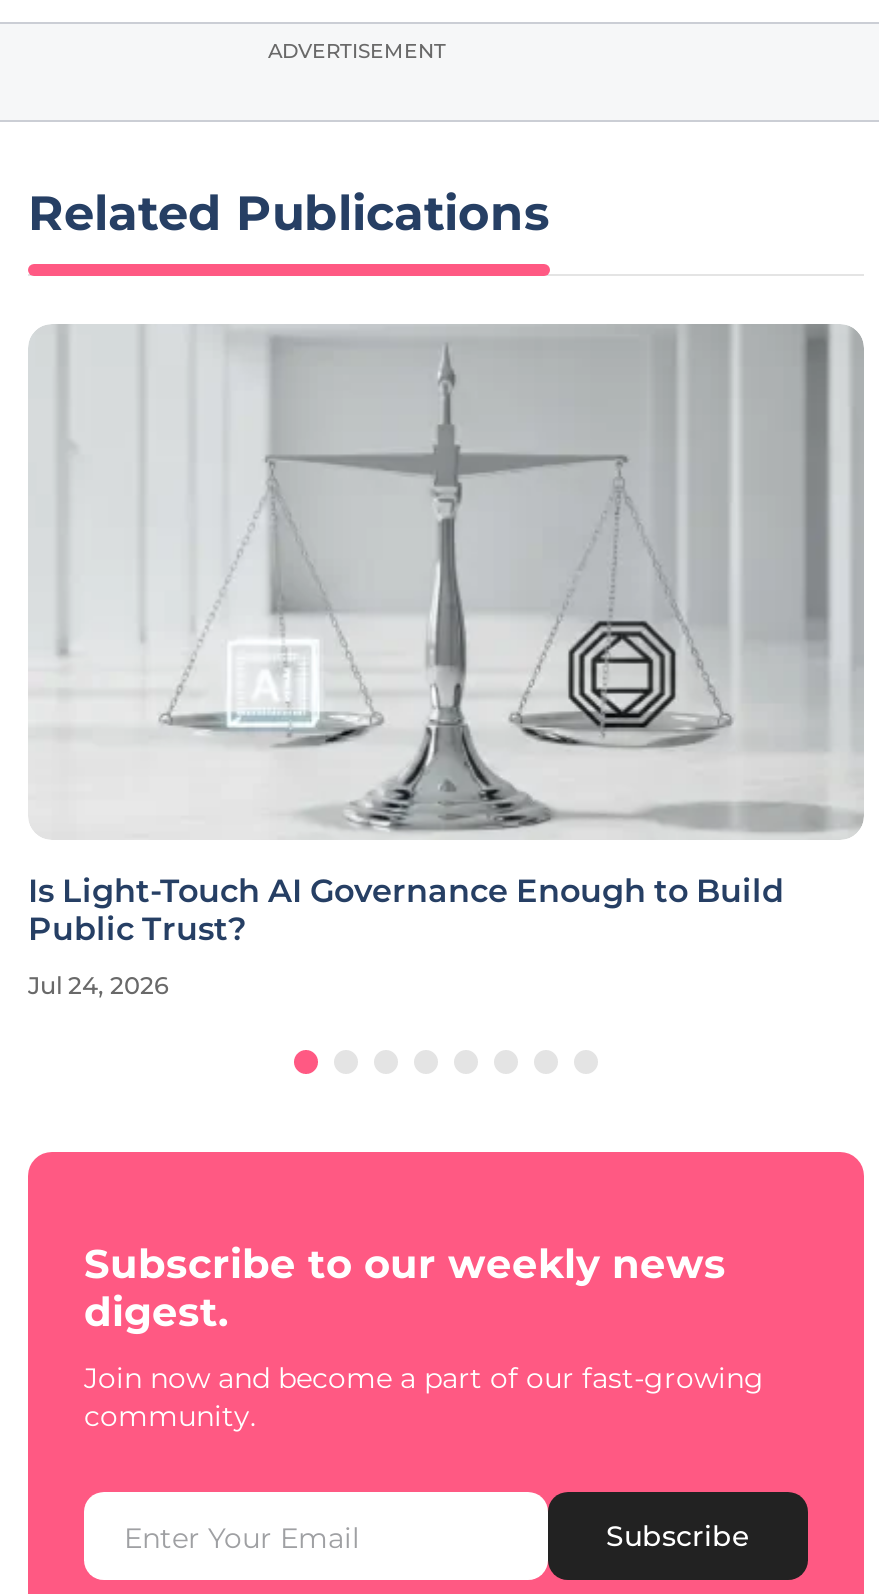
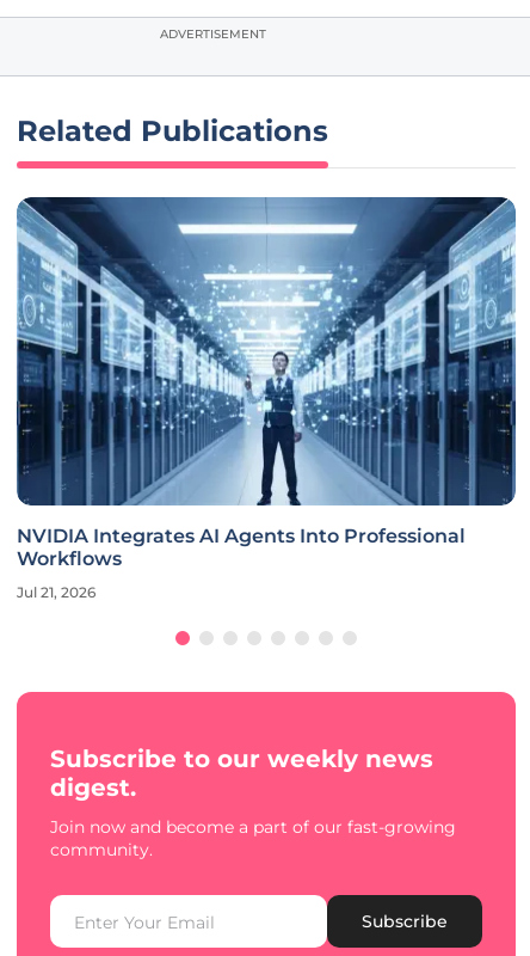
- [image]
- Is Light-Touch AI Governance Enough to Build
- Public Trust?
+ [image]
+ NVIDIA Integrates AI Agents Into Professional
+ Workflows

- Jul 24, 2026
+ Jul 21, 2026
